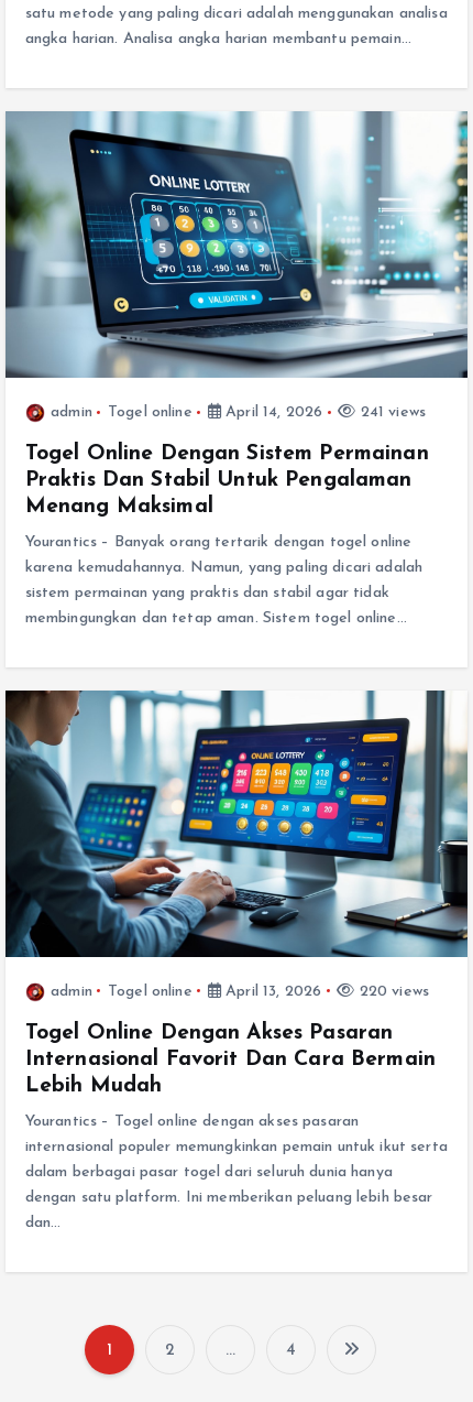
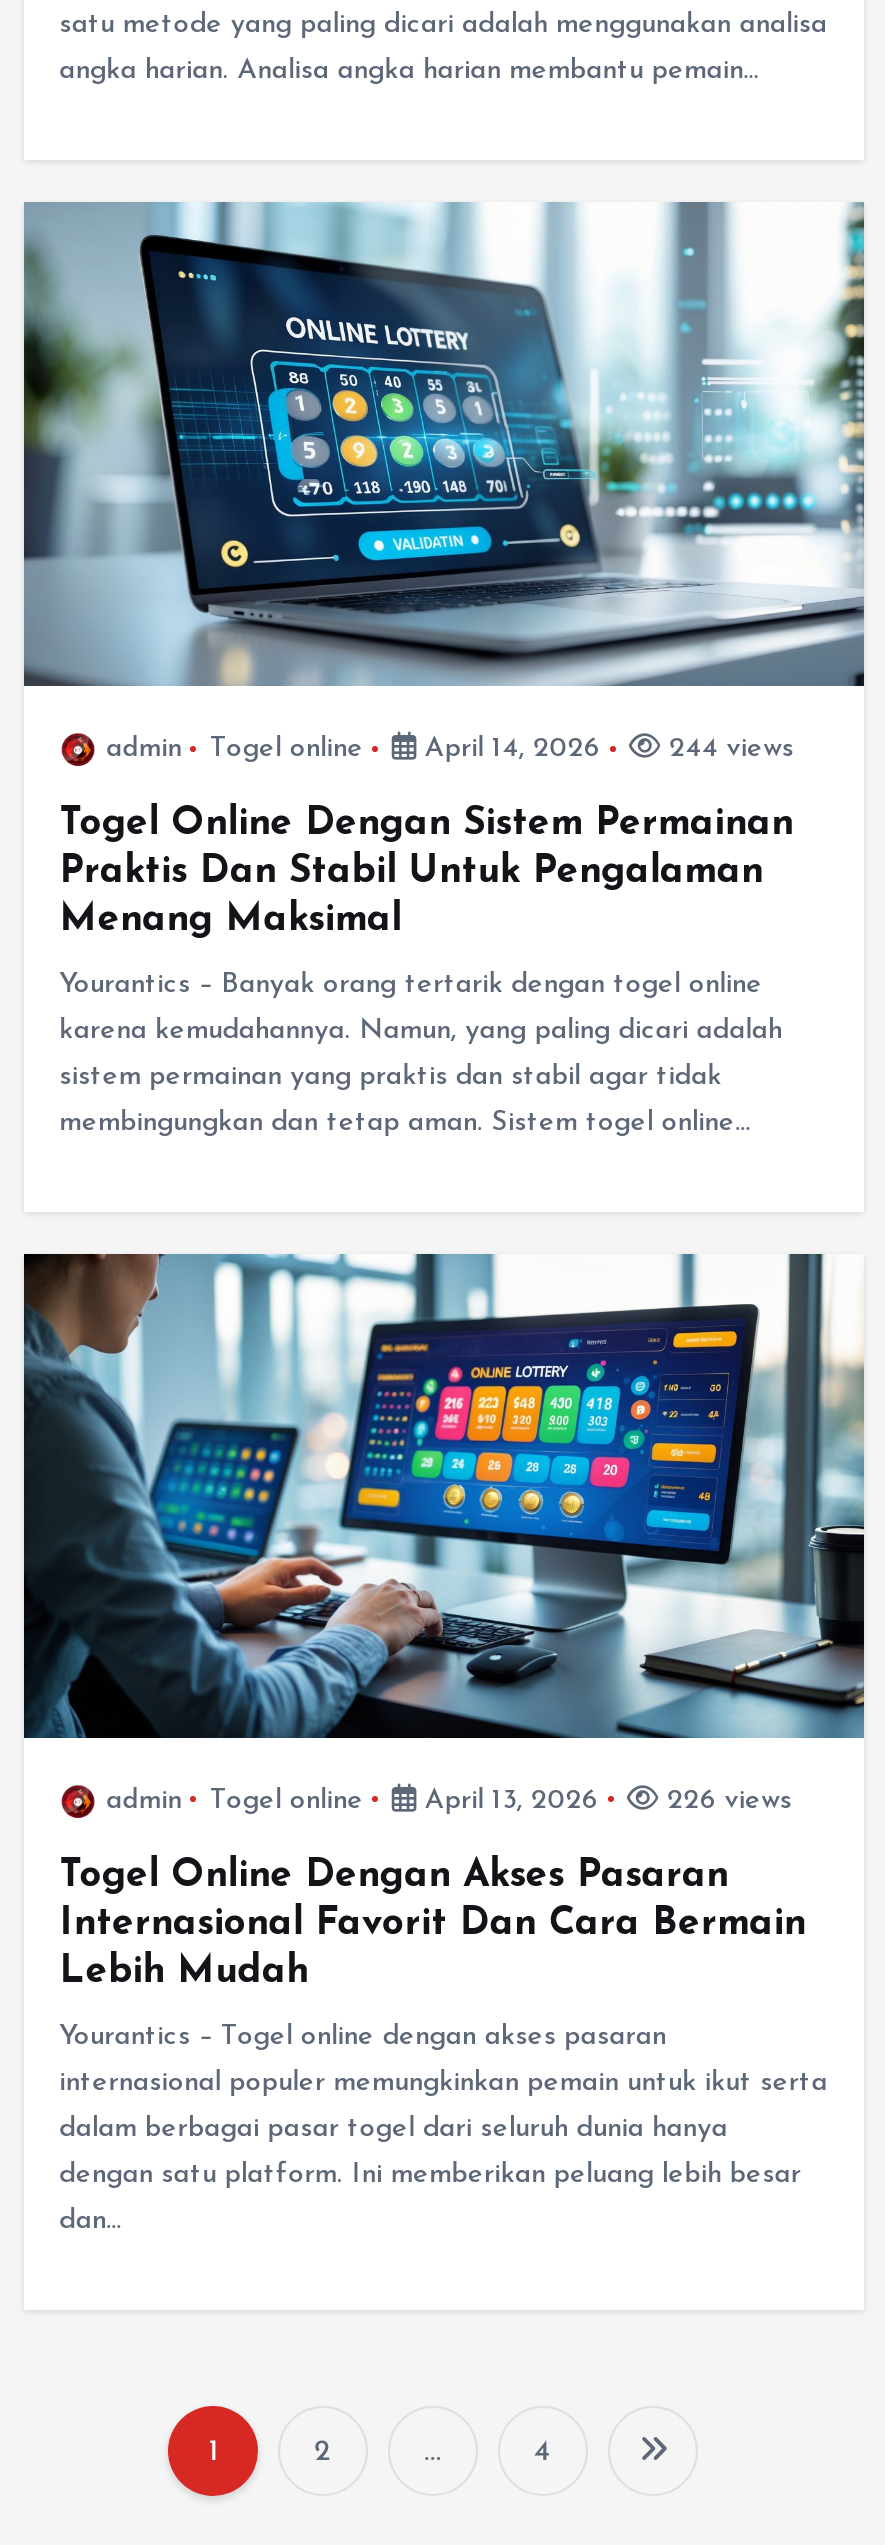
- 241 views
+ 244 views

- 220 views
+ 226 views
